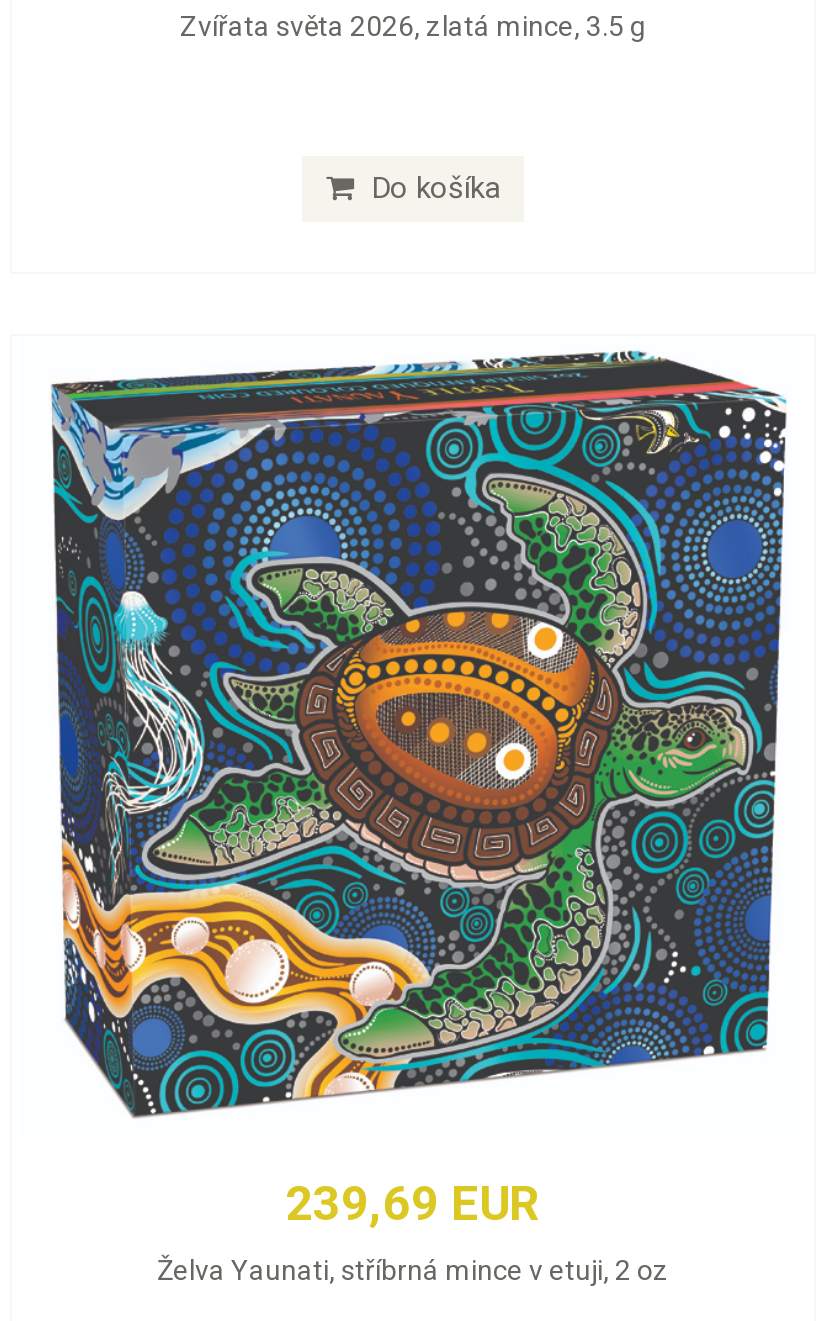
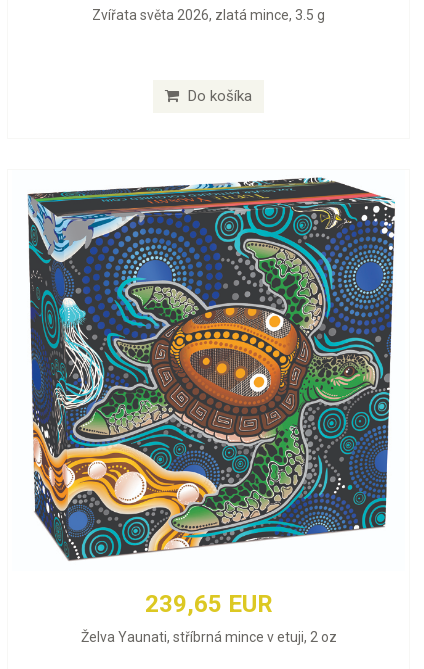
- 239,69 EUR
+ 239,65 EUR
